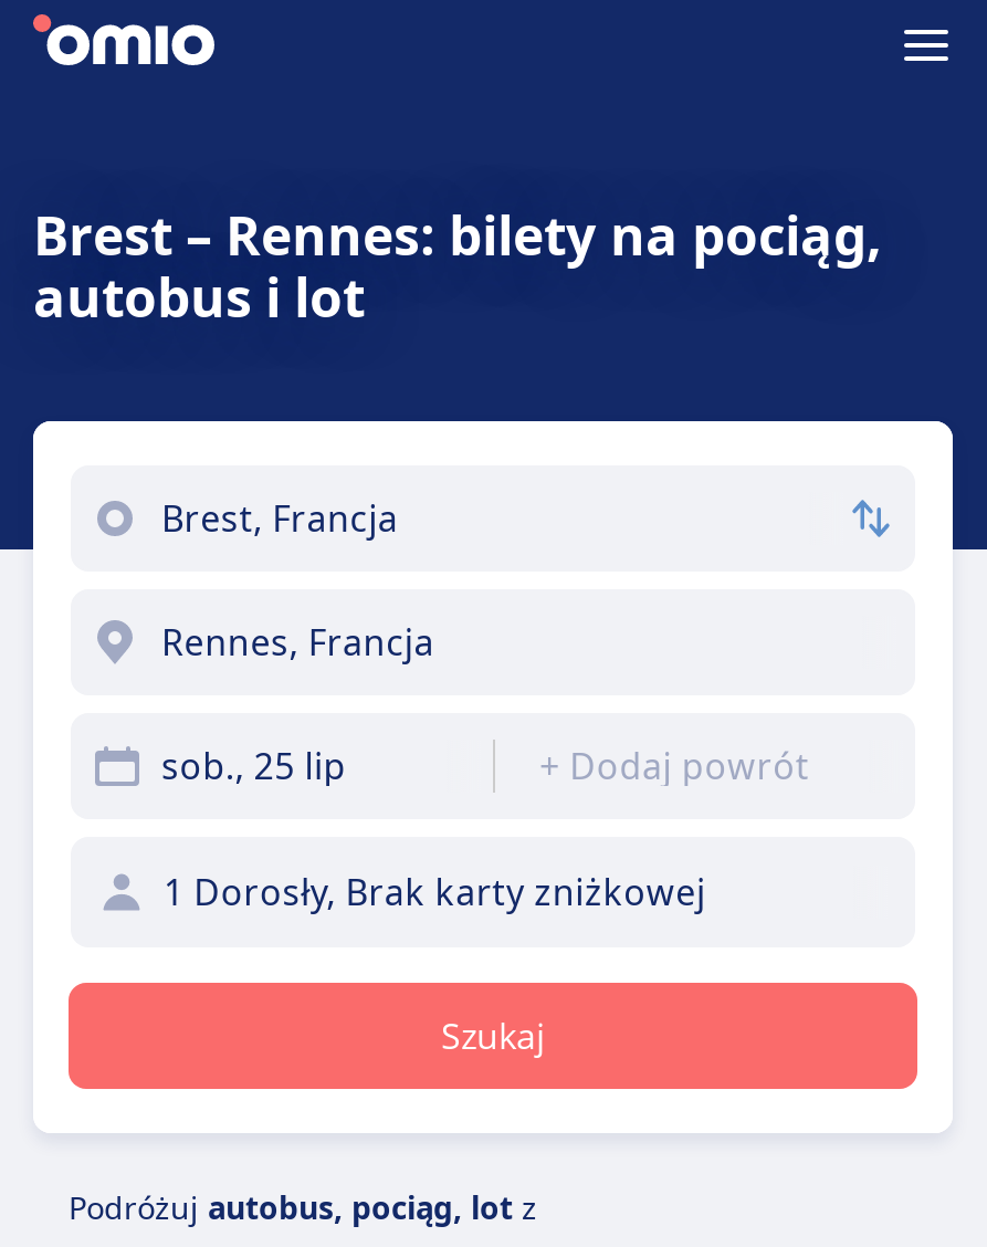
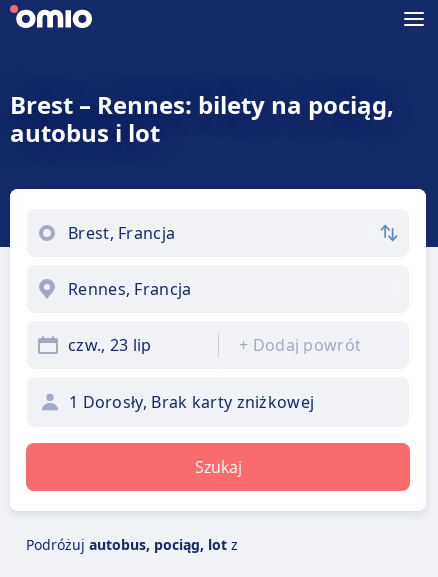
- sob., 25 lip
+ czw., 23 lip
